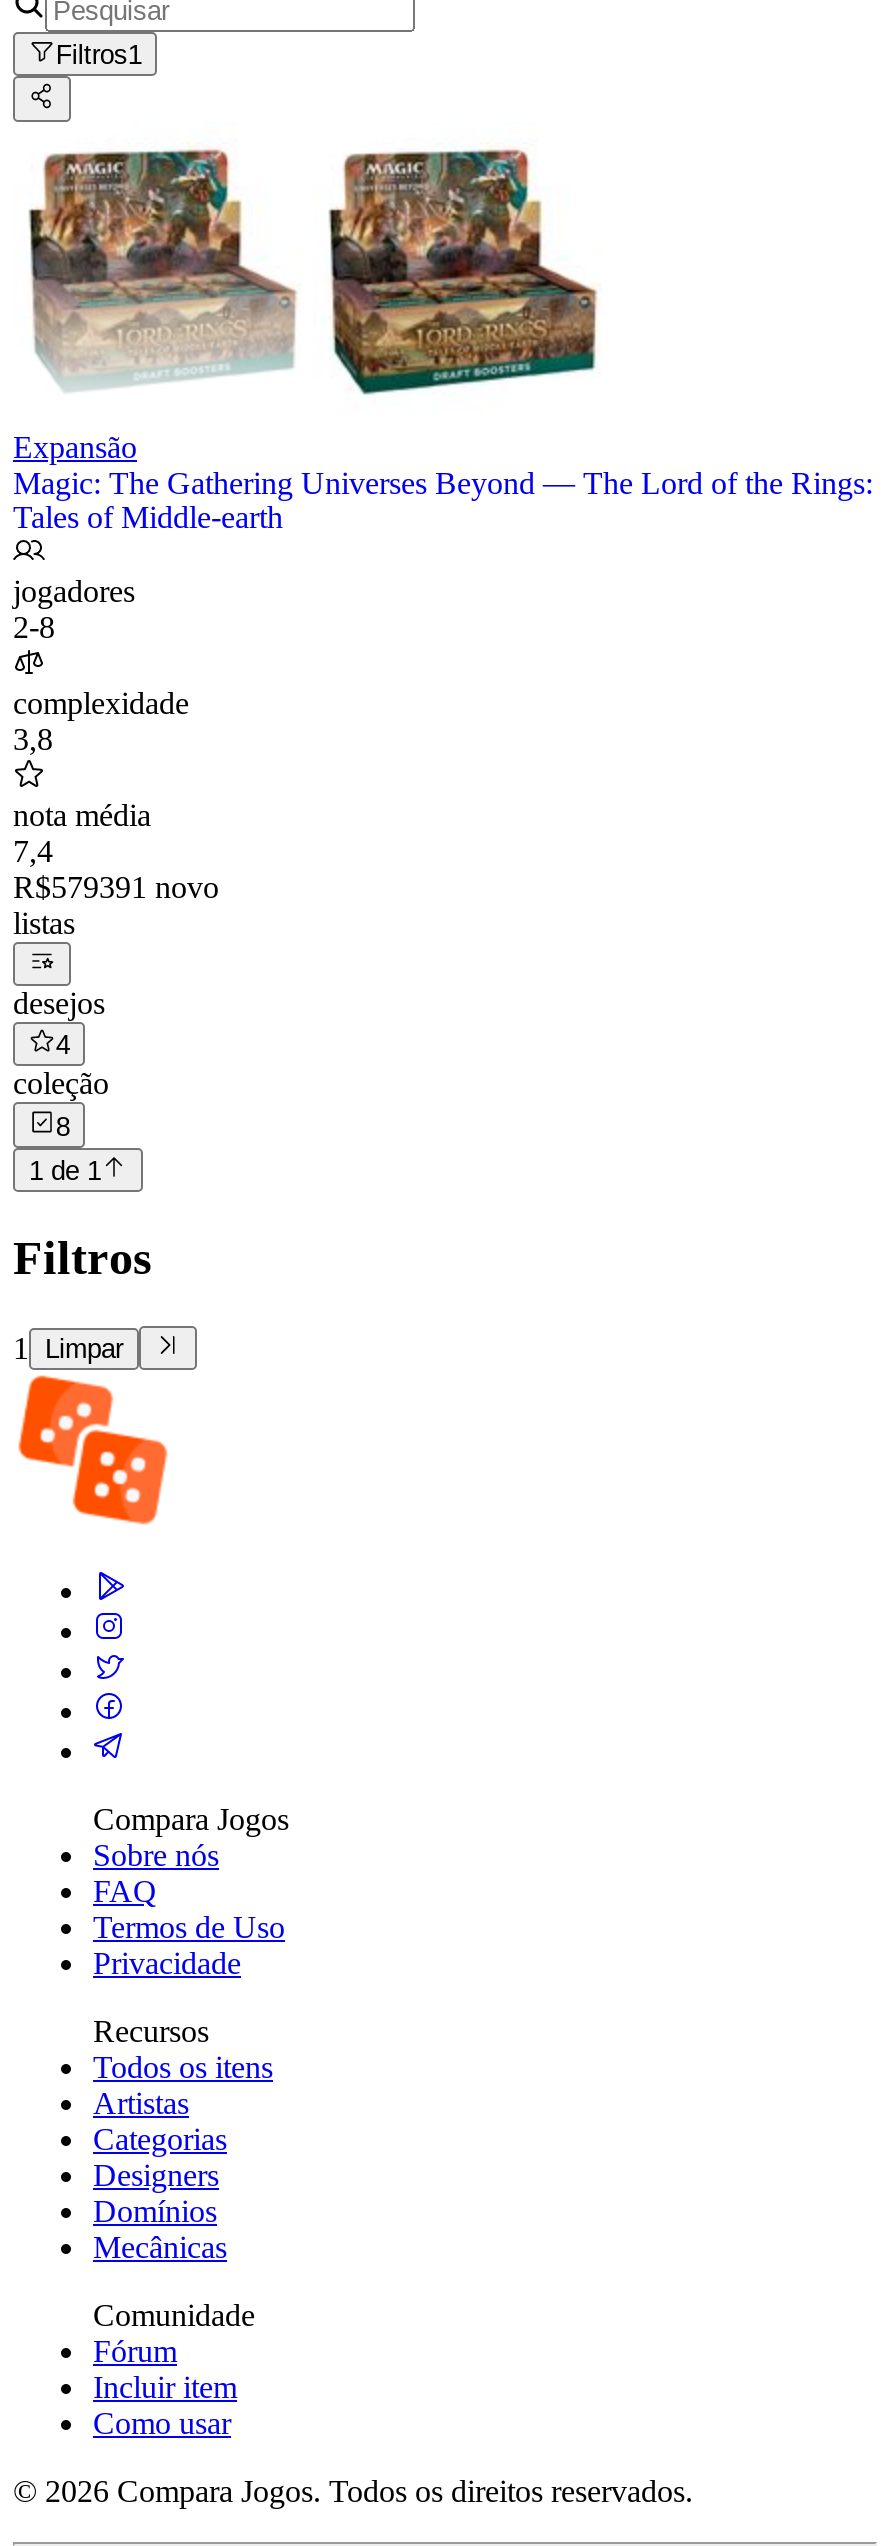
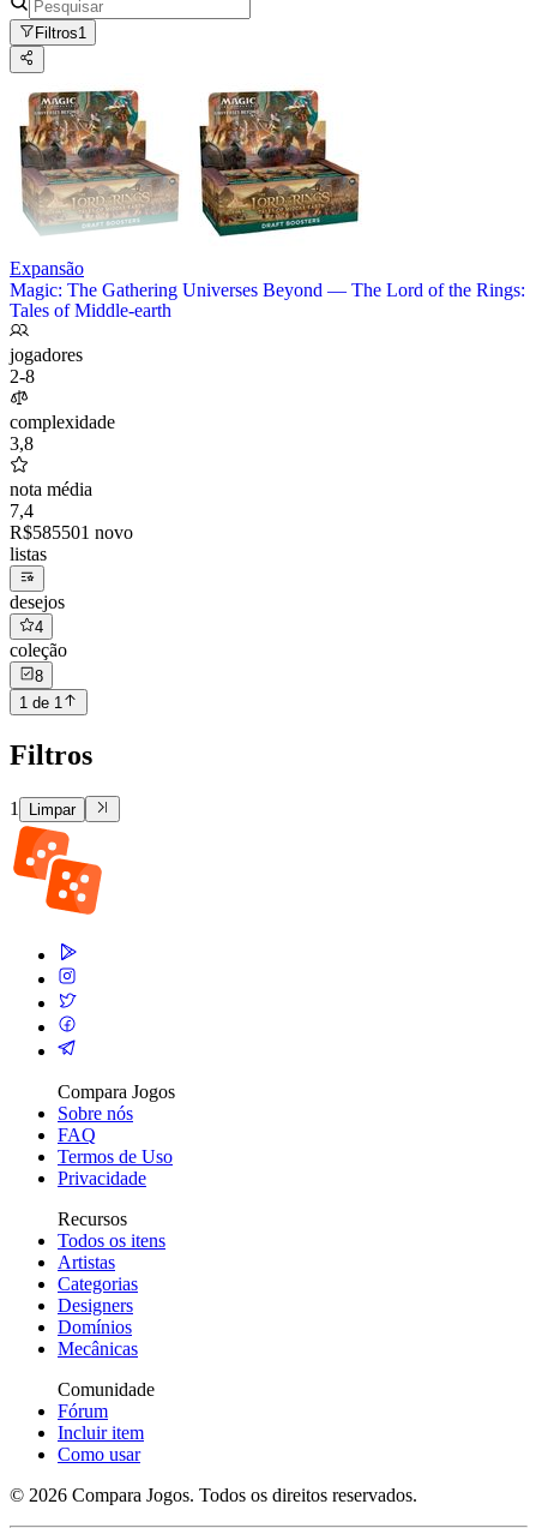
- R$579391 novo
+ R$585501 novo
